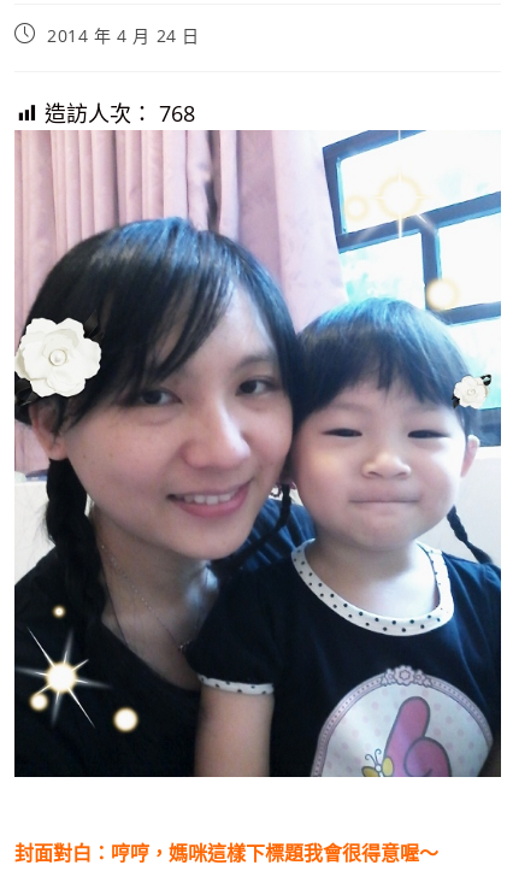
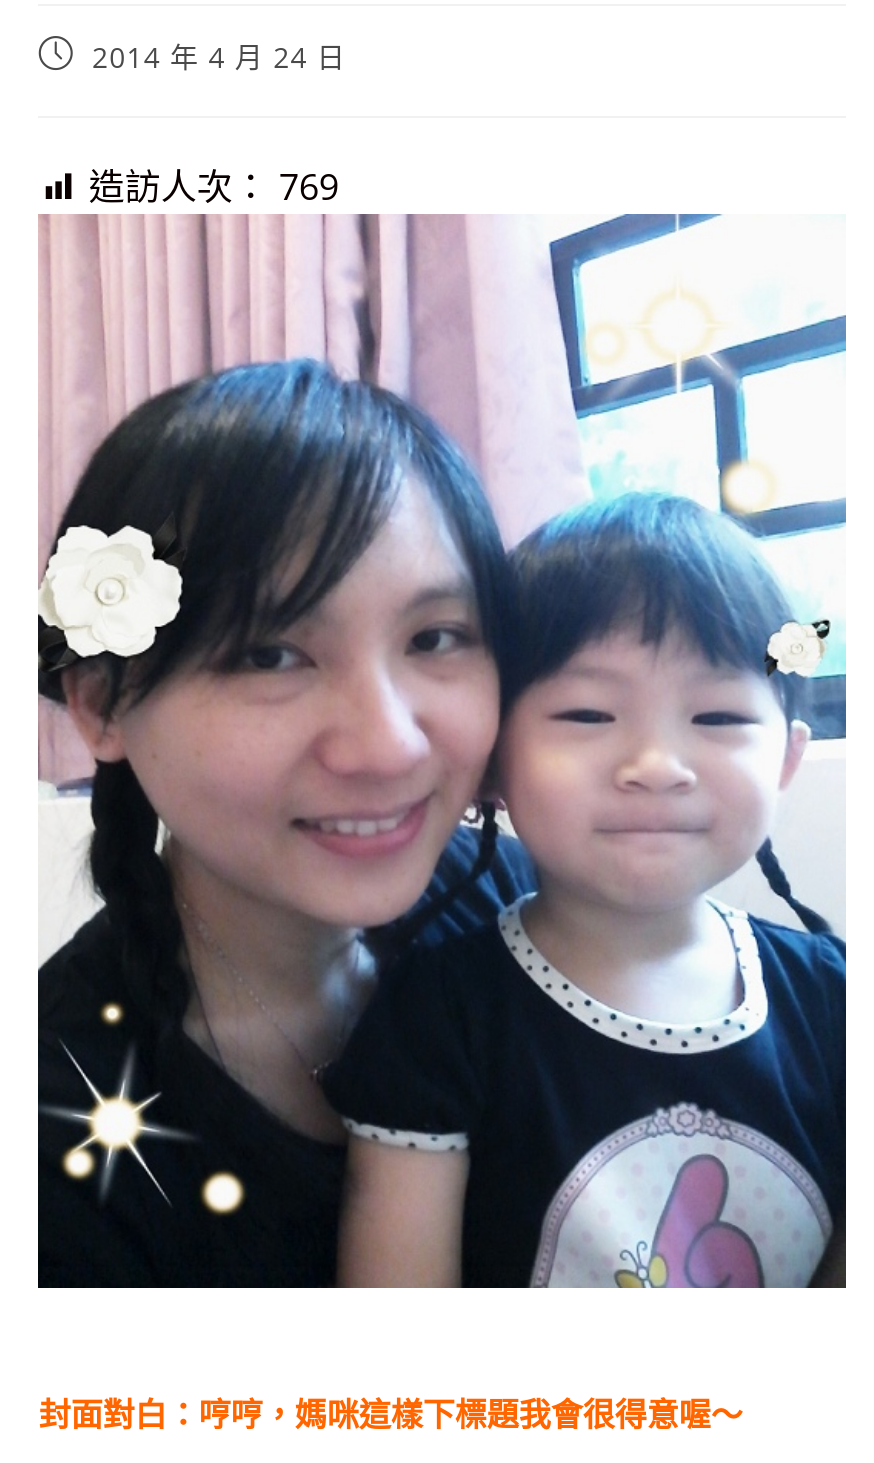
- 造訪人次： 768
+ 造訪人次： 769
